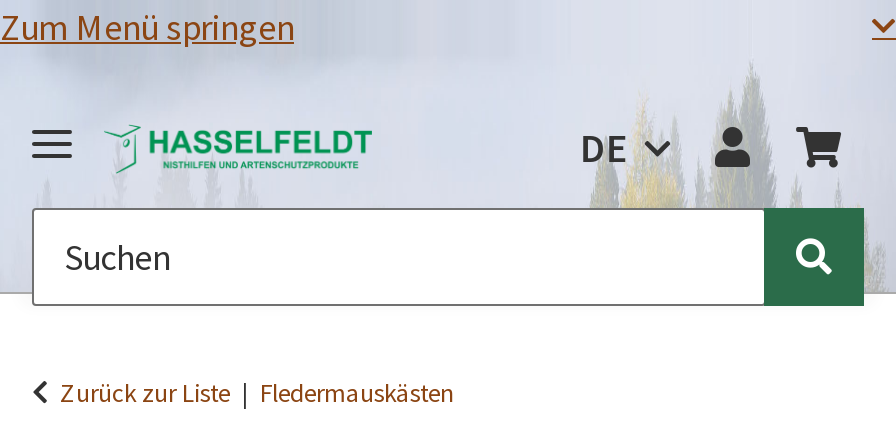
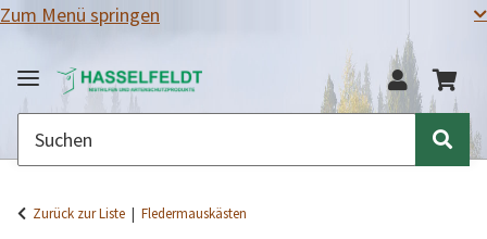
- DE
